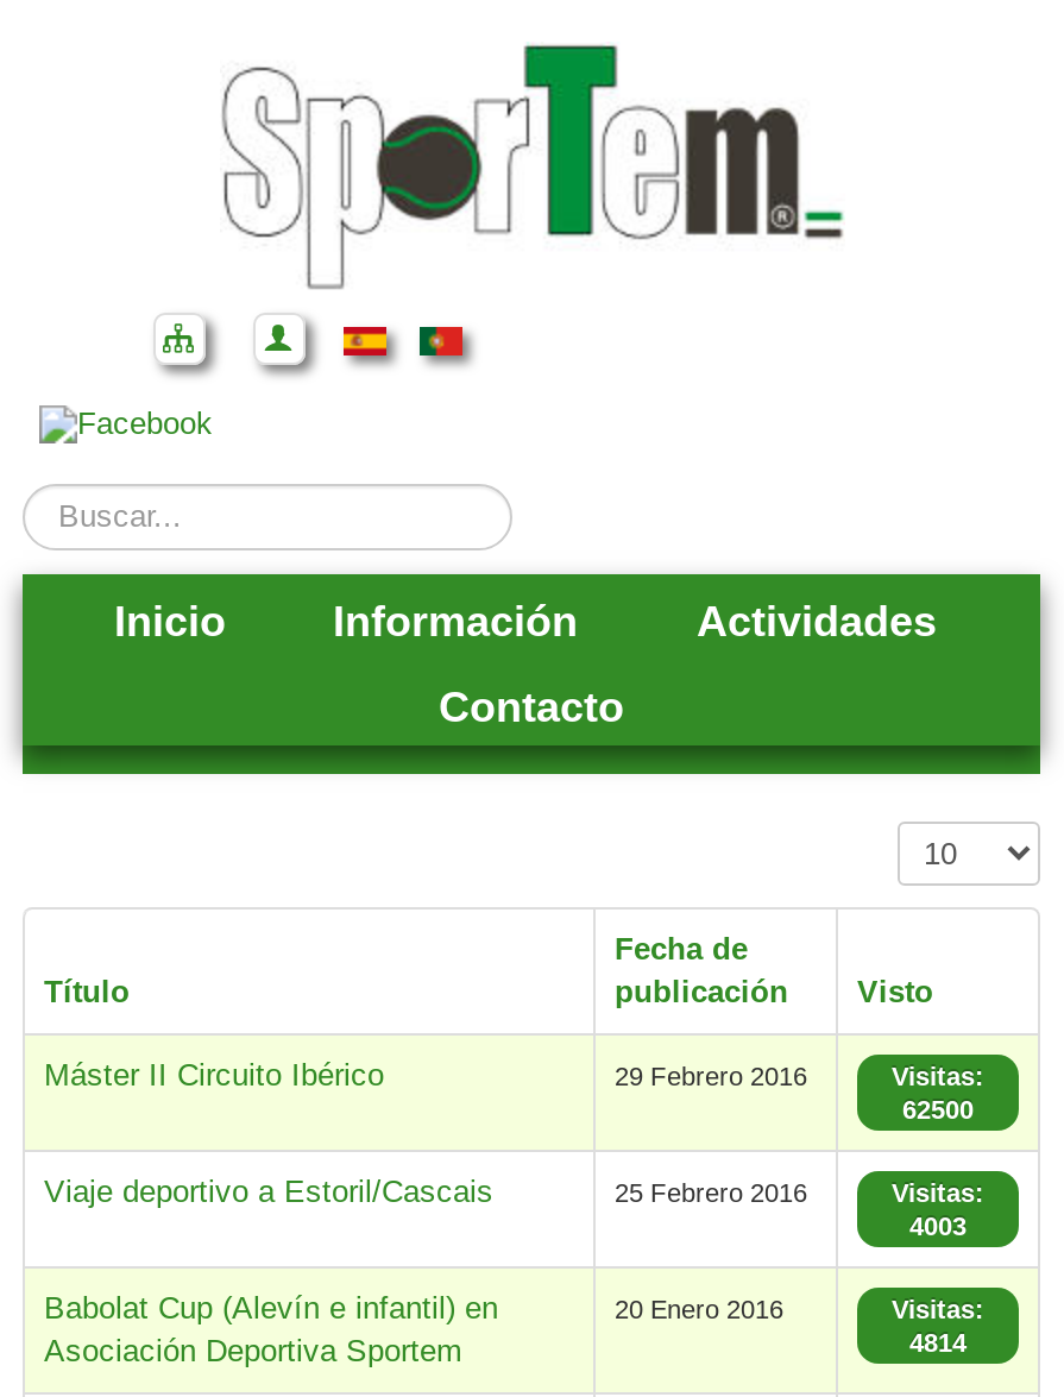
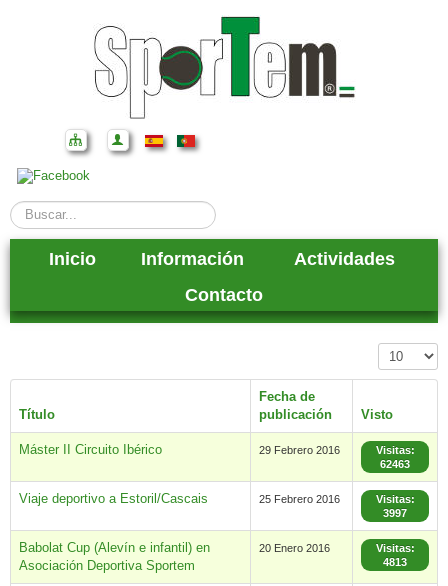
- 62500
+ 62463

- 4003
+ 3997

- 4814
+ 4813
